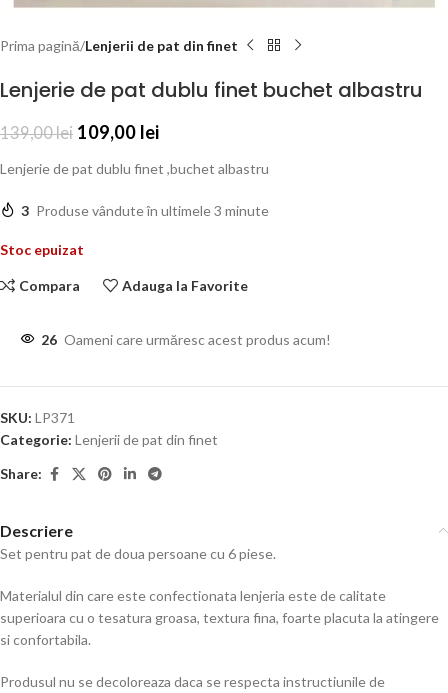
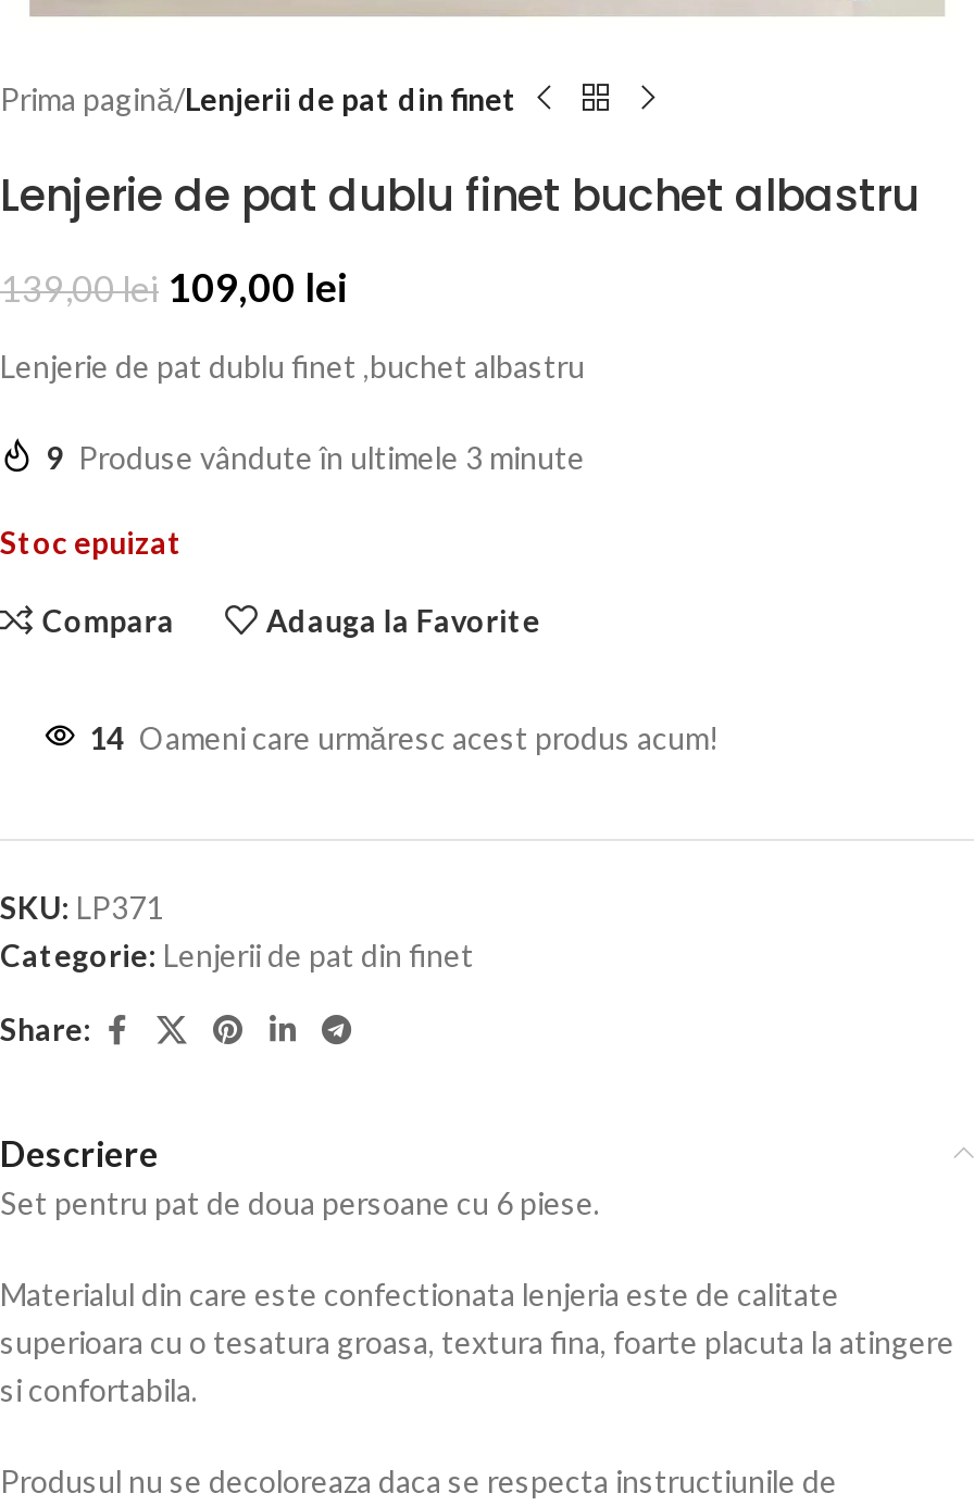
- 3 Produse vândute în ultimele 3 minute
+ 9 Produse vândute în ultimele 3 minute

- 26 Oameni care urmăresc acest produs acum!
+ 14 Oameni care urmăresc acest produs acum!
